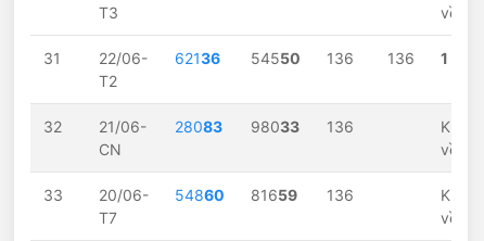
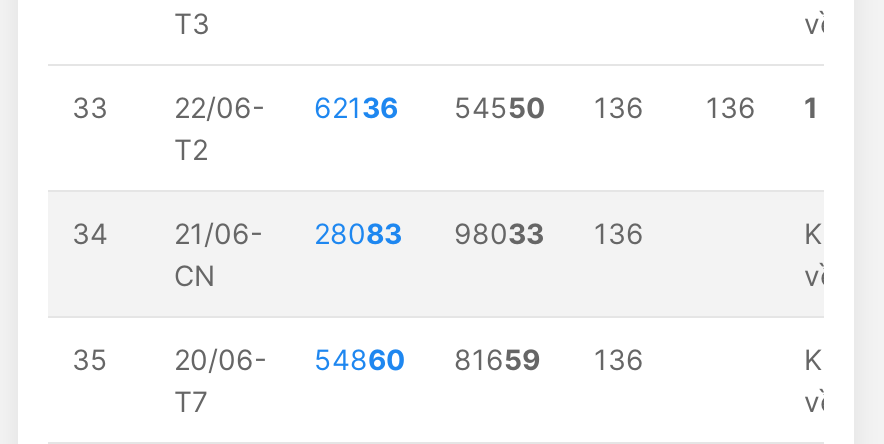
- 31
+ 33

- 32 21/06- 28083 98033 136
+ 34 21/06- 28083 98033 136

- 33 20/06- 54860 81659 136
+ 35 20/06- 54860 81659 136
